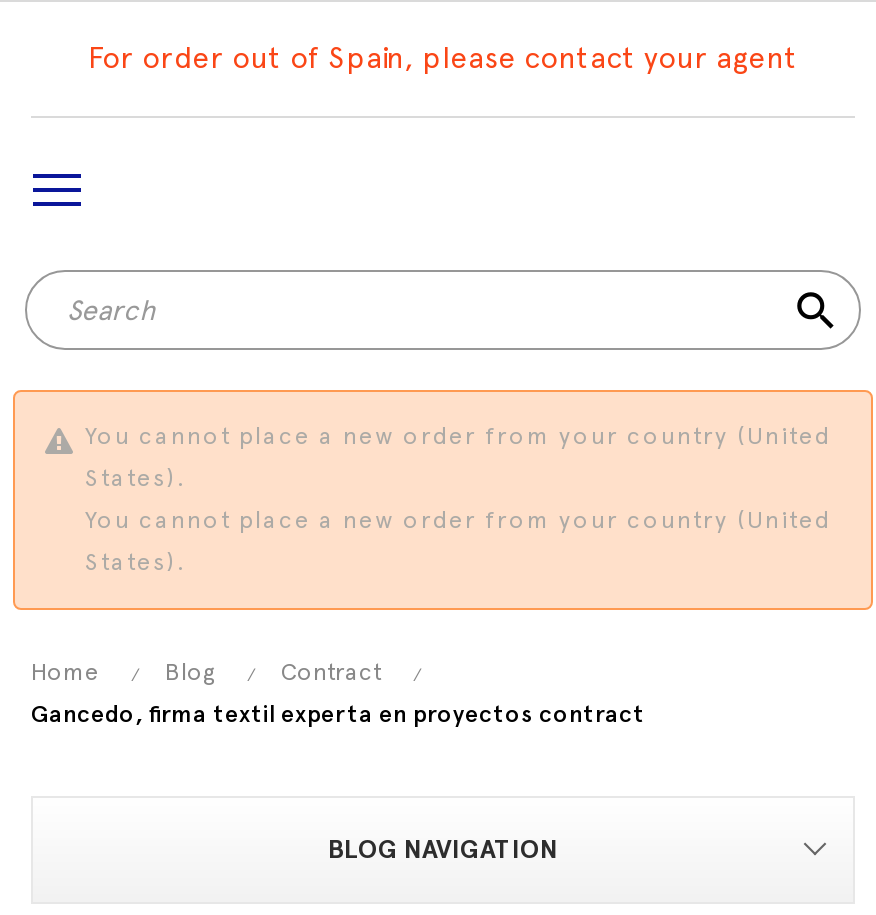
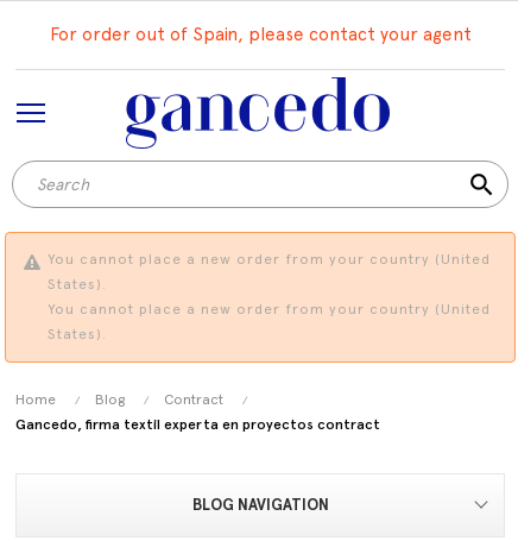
+ [image]
